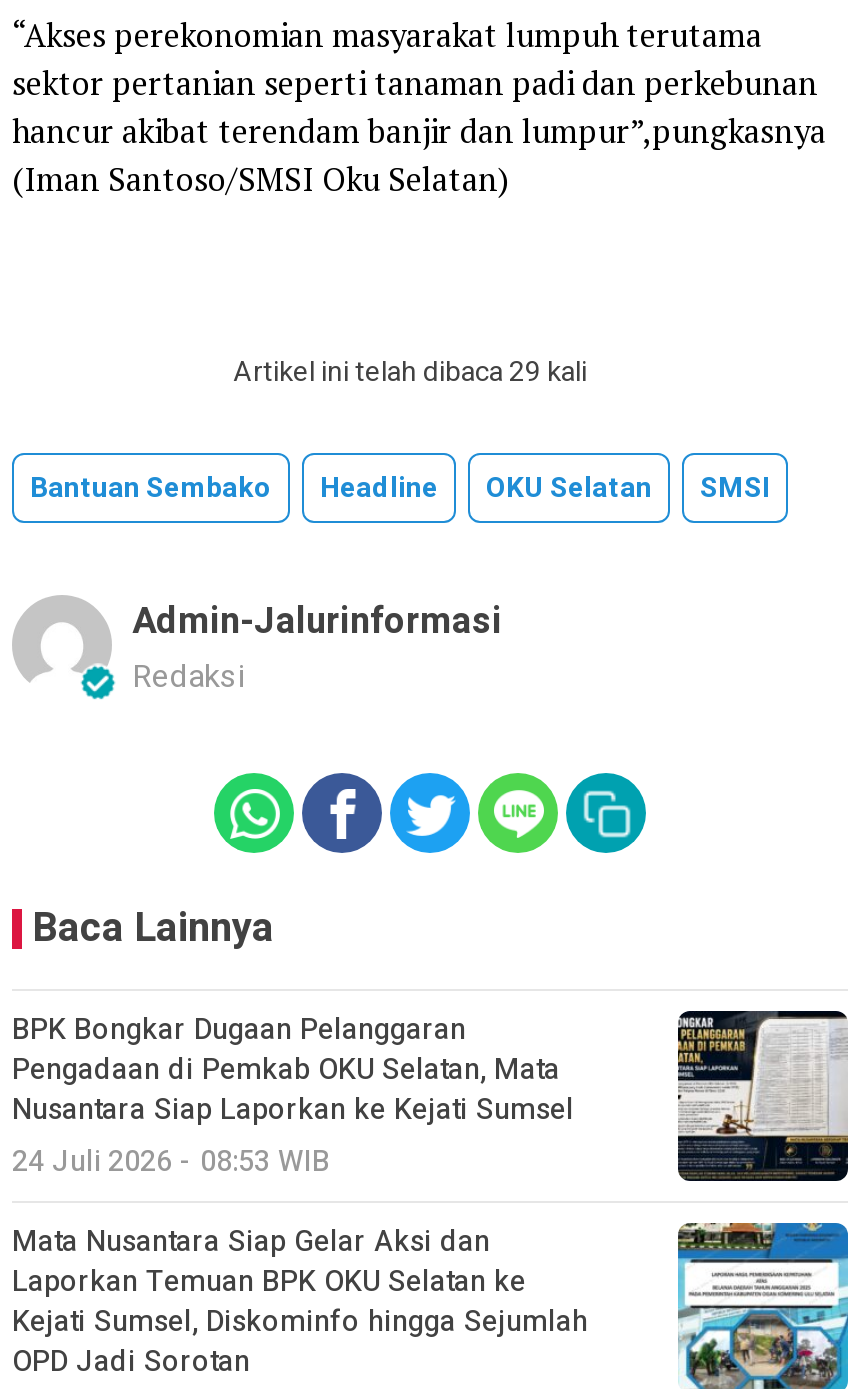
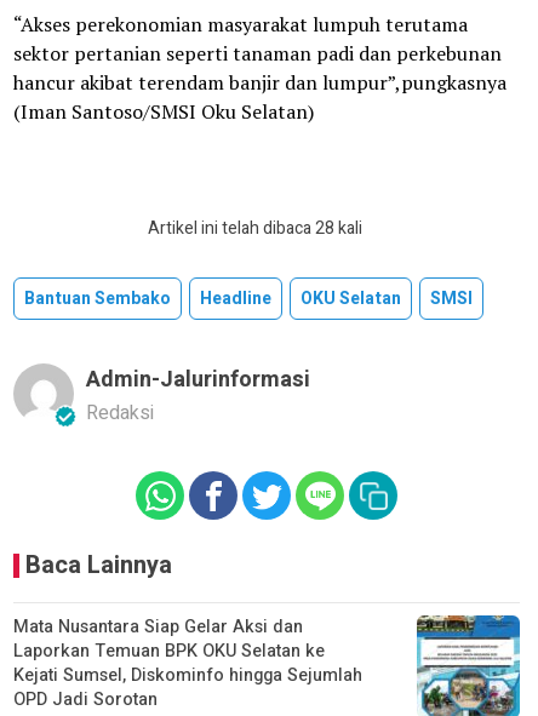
- Artikel ini telah dibaca 29 kali
+ Artikel ini telah dibaca 28 kali

- BPK Bongkar Dugaan Pelanggaran
- Pengadaan di Pemkab OKU Selatan, Mata
- Nusantara Siap Laporkan ke Kejati Sumsel
- 24 Juli 2026 - 08:53 WIB

- [image]
